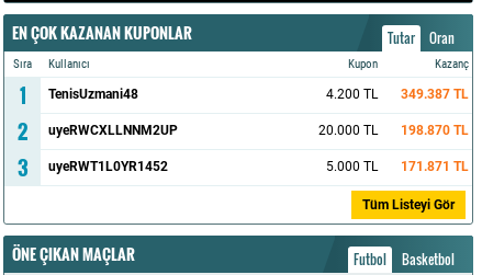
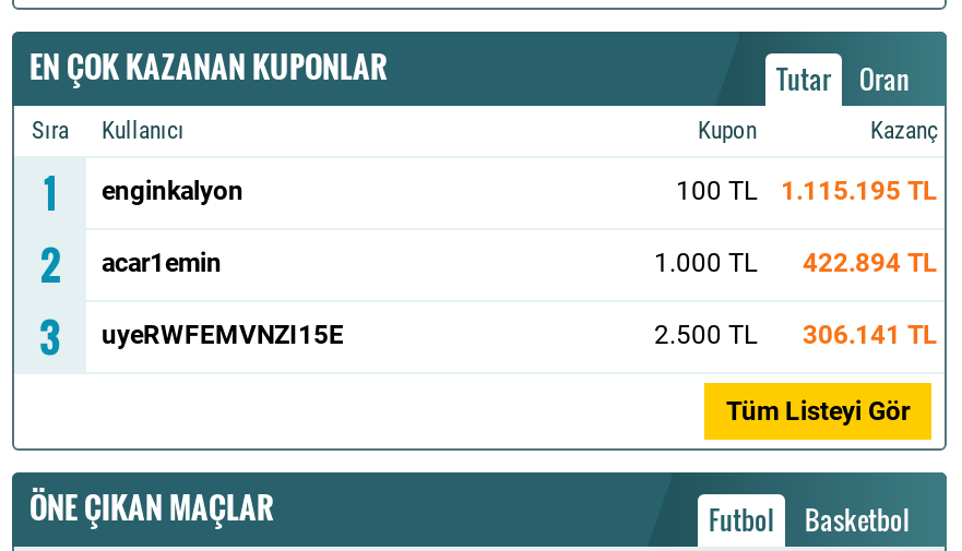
- TenisUzmani48
- 4.200 TL
- 349.387 TL
+ enginkalyon
+ 100 TL
+ 1.115.195 TL

- uyeRWCXLLNNM2UP
- 20.000 TL
- 198.870 TL
+ acar1emin
+ 1.000 TL
+ 422.894 TL

- uyeRWT1L0YR1452
- 5.000 TL
- 171.871 TL
+ uyeRWFEMVNZI15E
+ 2.500 TL
+ 306.141 TL
